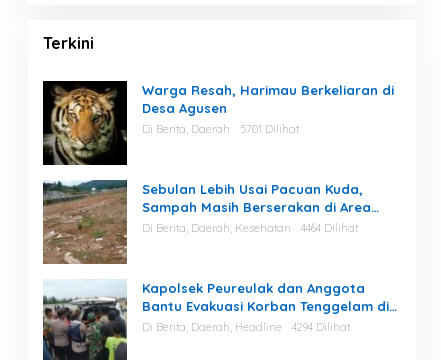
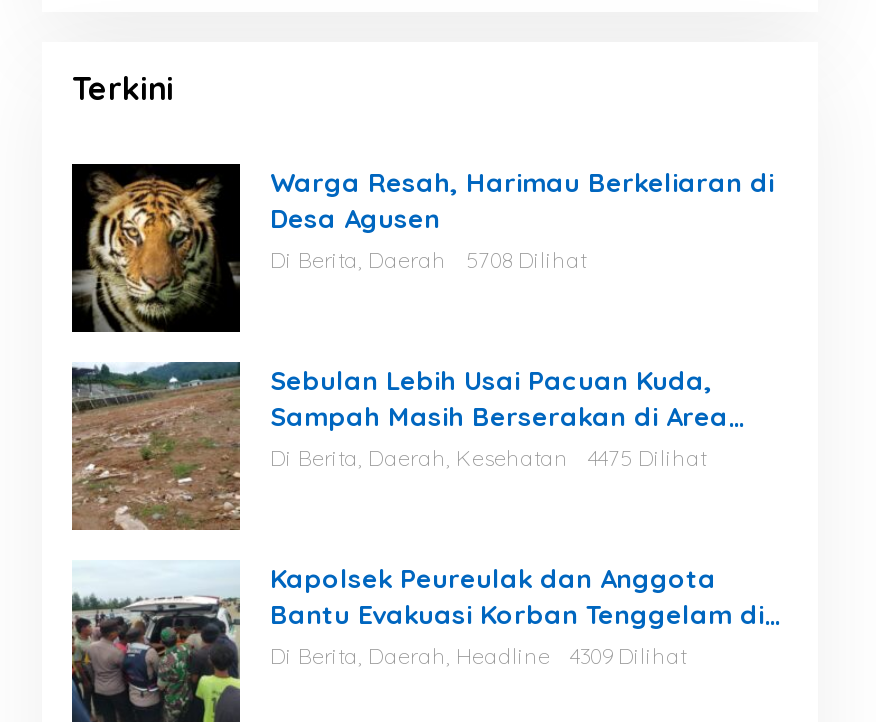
- Di Berita, Daerah 5701 Dilihat
+ Di Berita, Daerah 5708 Dilihat

- 4464 Dilihat
+ 4475 Dilihat

- 4294 Dilihat
+ 4309 Dilihat
